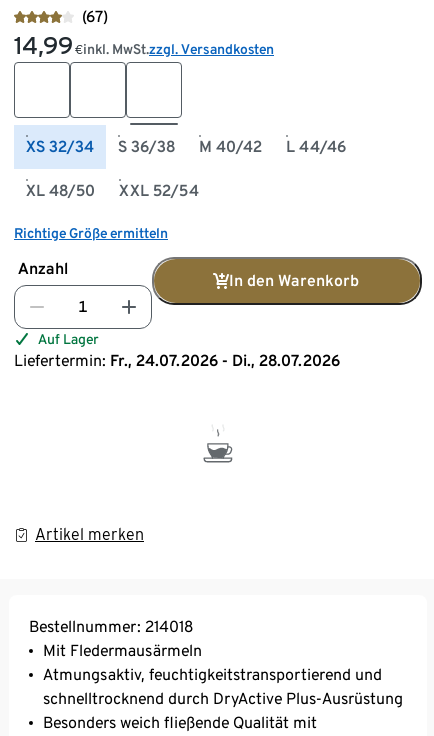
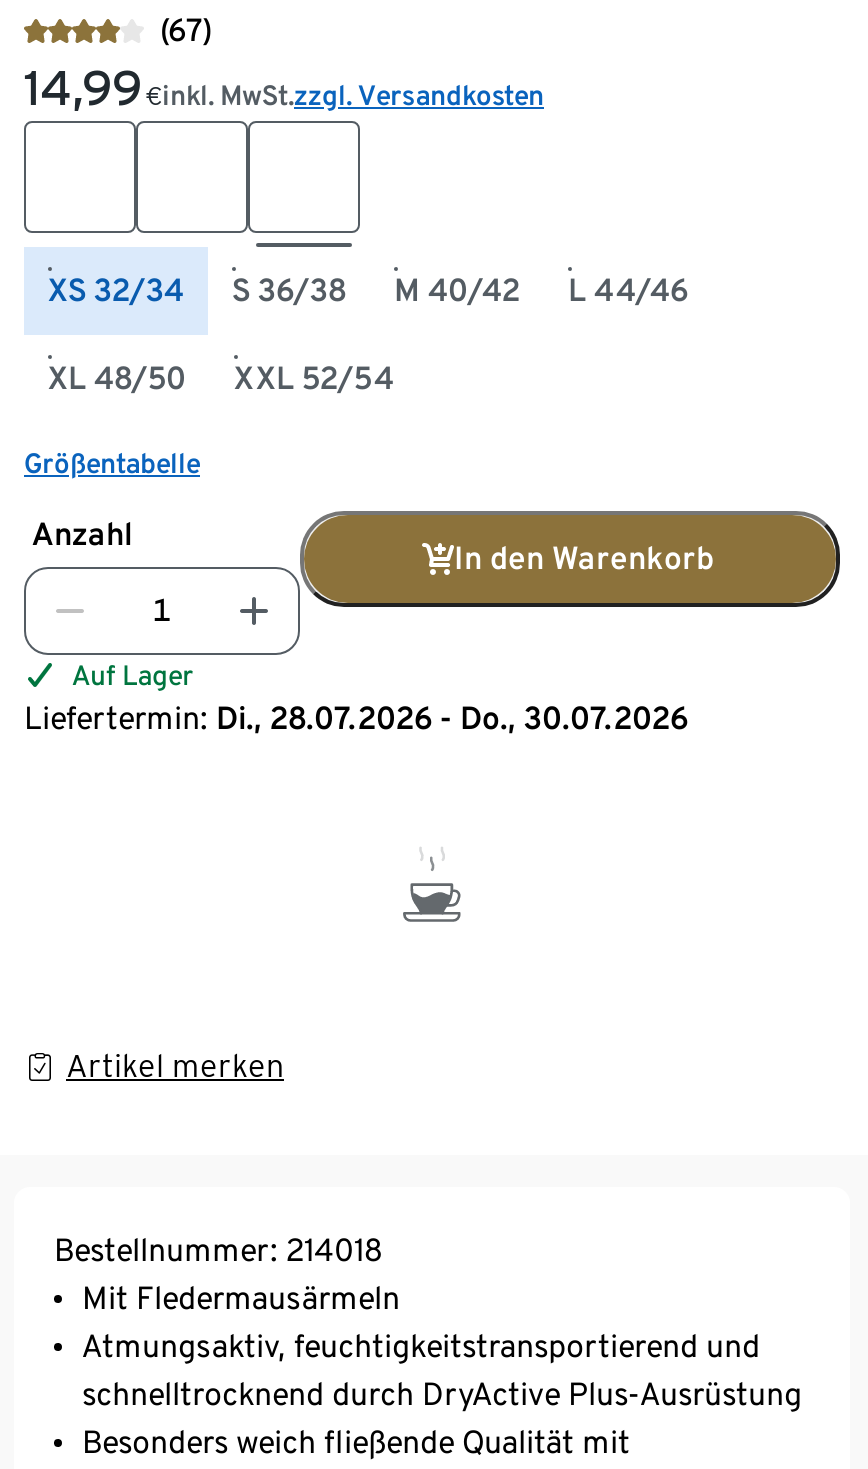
- Richtige Größe ermitteln
+ Größentabelle

- Liefertermin: Fr., 24.07.2026 - Di., 28.07.2026
+ Liefertermin: Di., 28.07.2026 - Do., 30.07.2026
